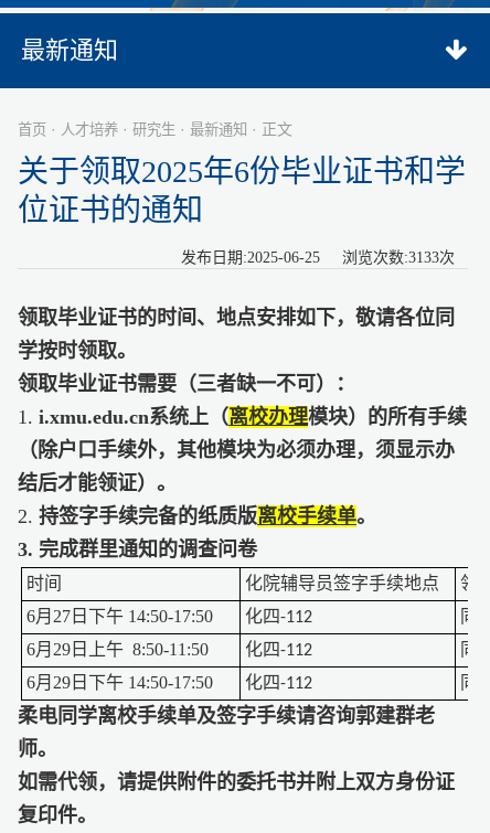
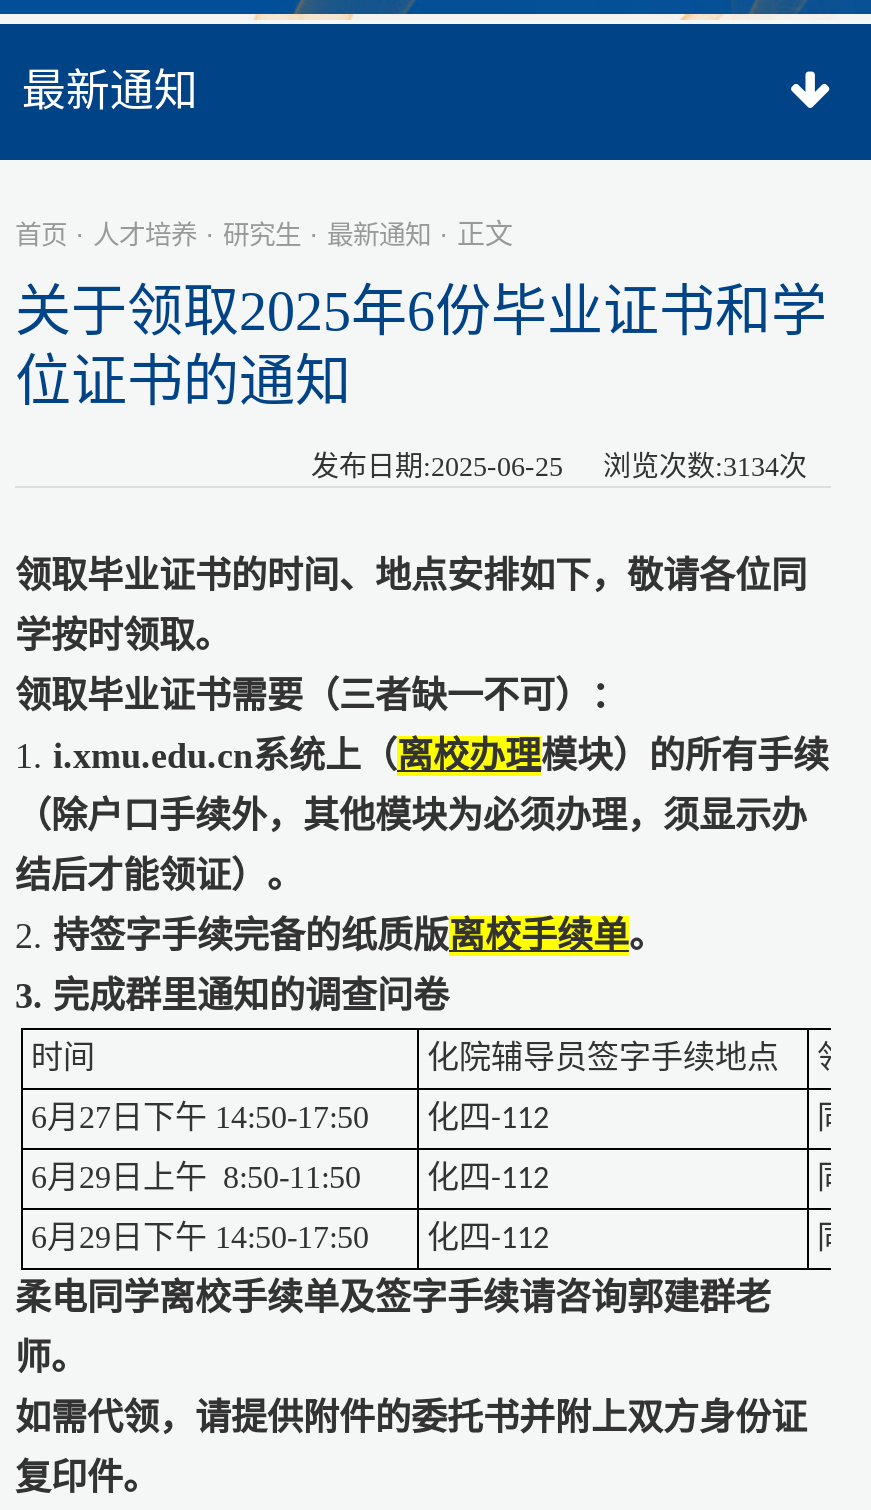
- 发布日期:2025-06-25 浏览次数:3133次
+ 发布日期:2025-06-25 浏览次数:3134次
